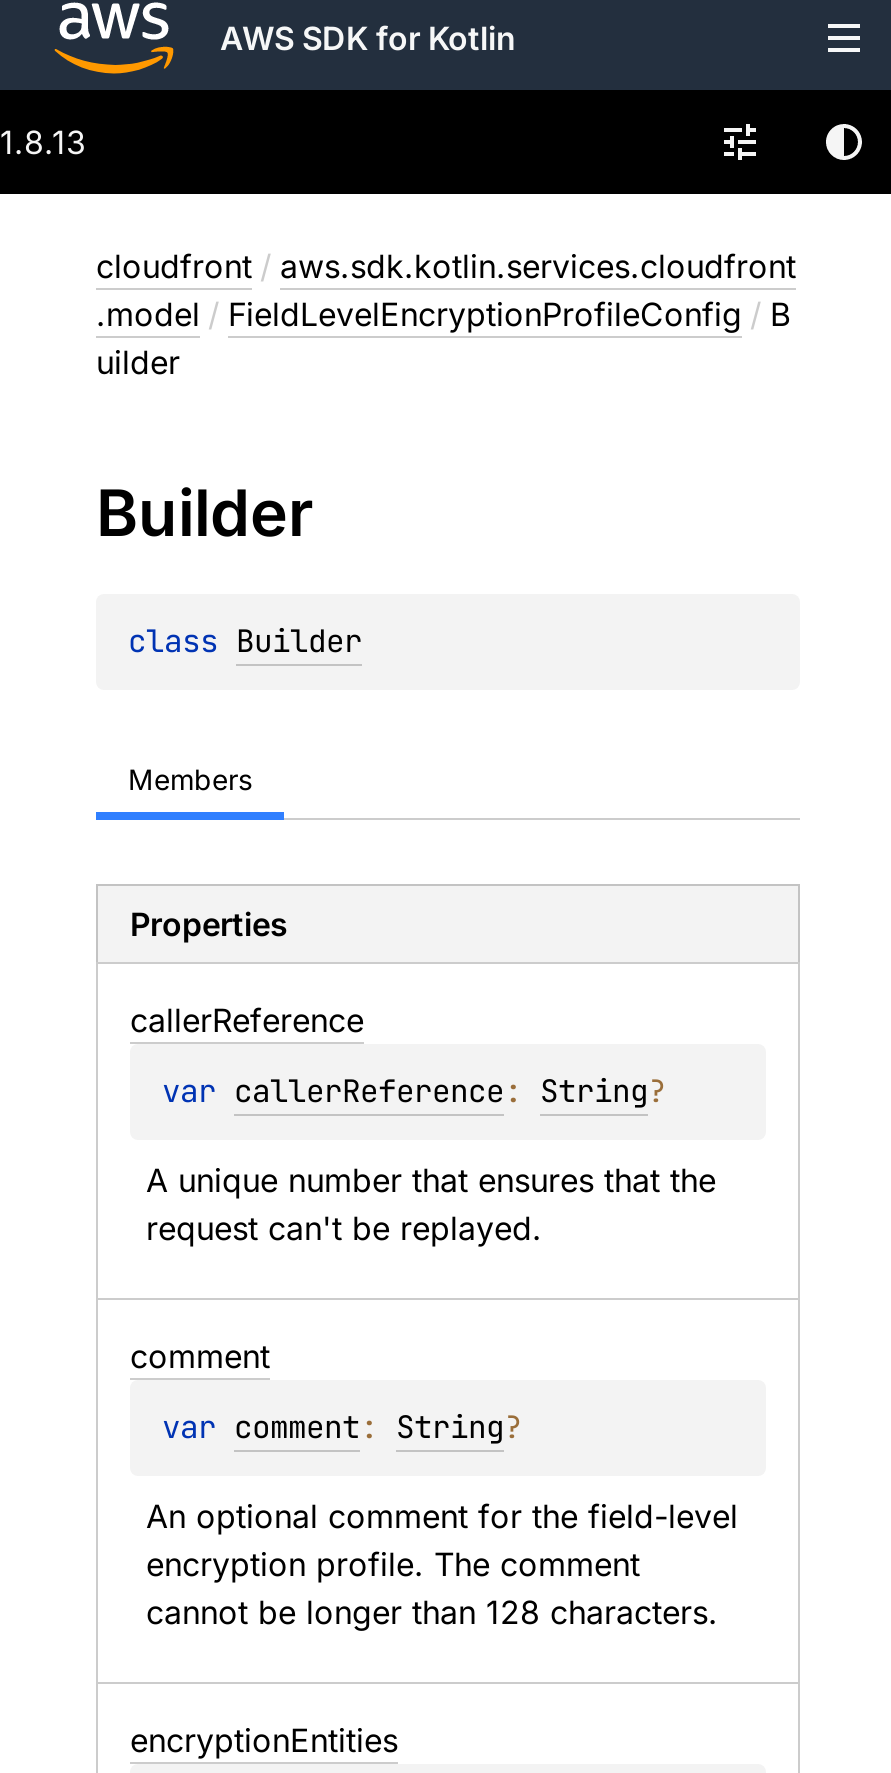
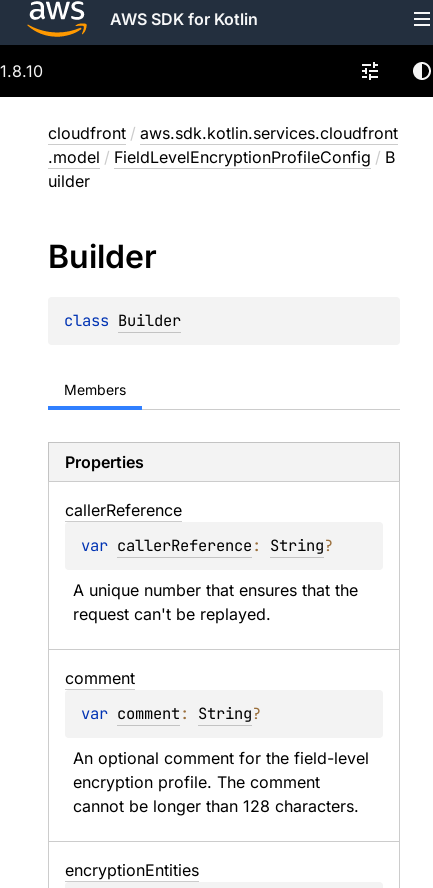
- 1.8.13
+ 1.8.10
